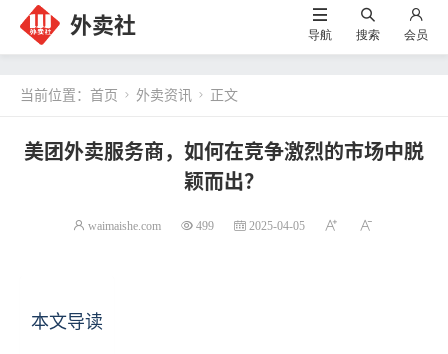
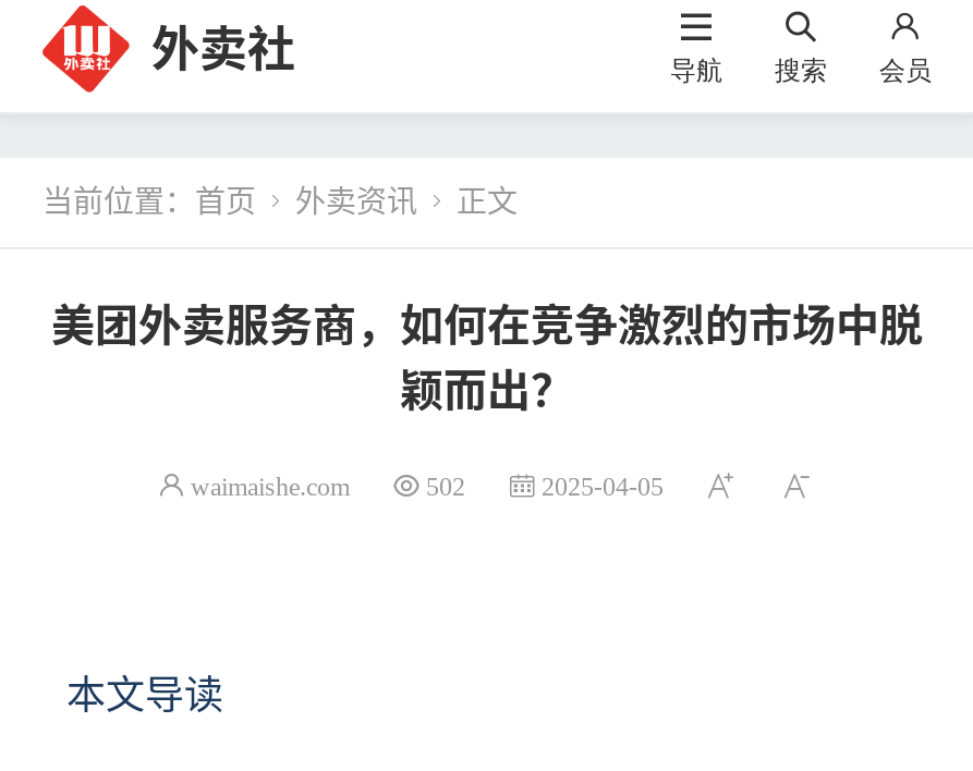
- 499
+ 502
